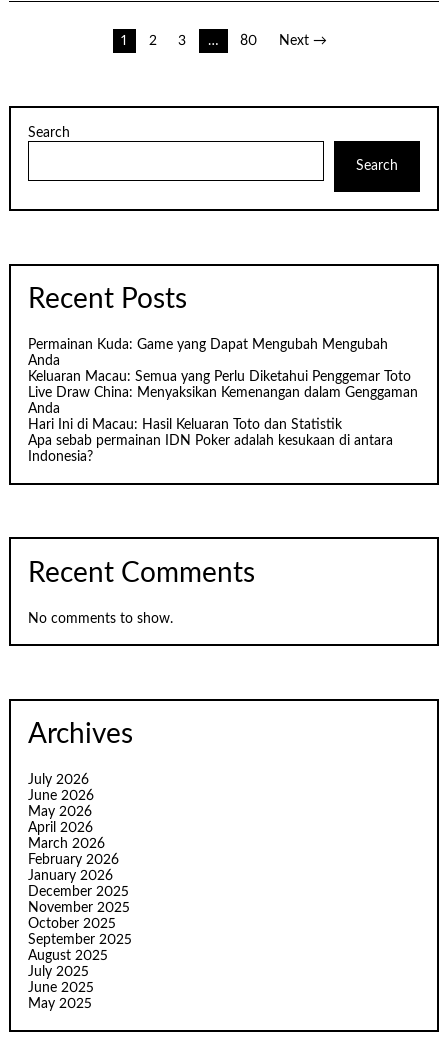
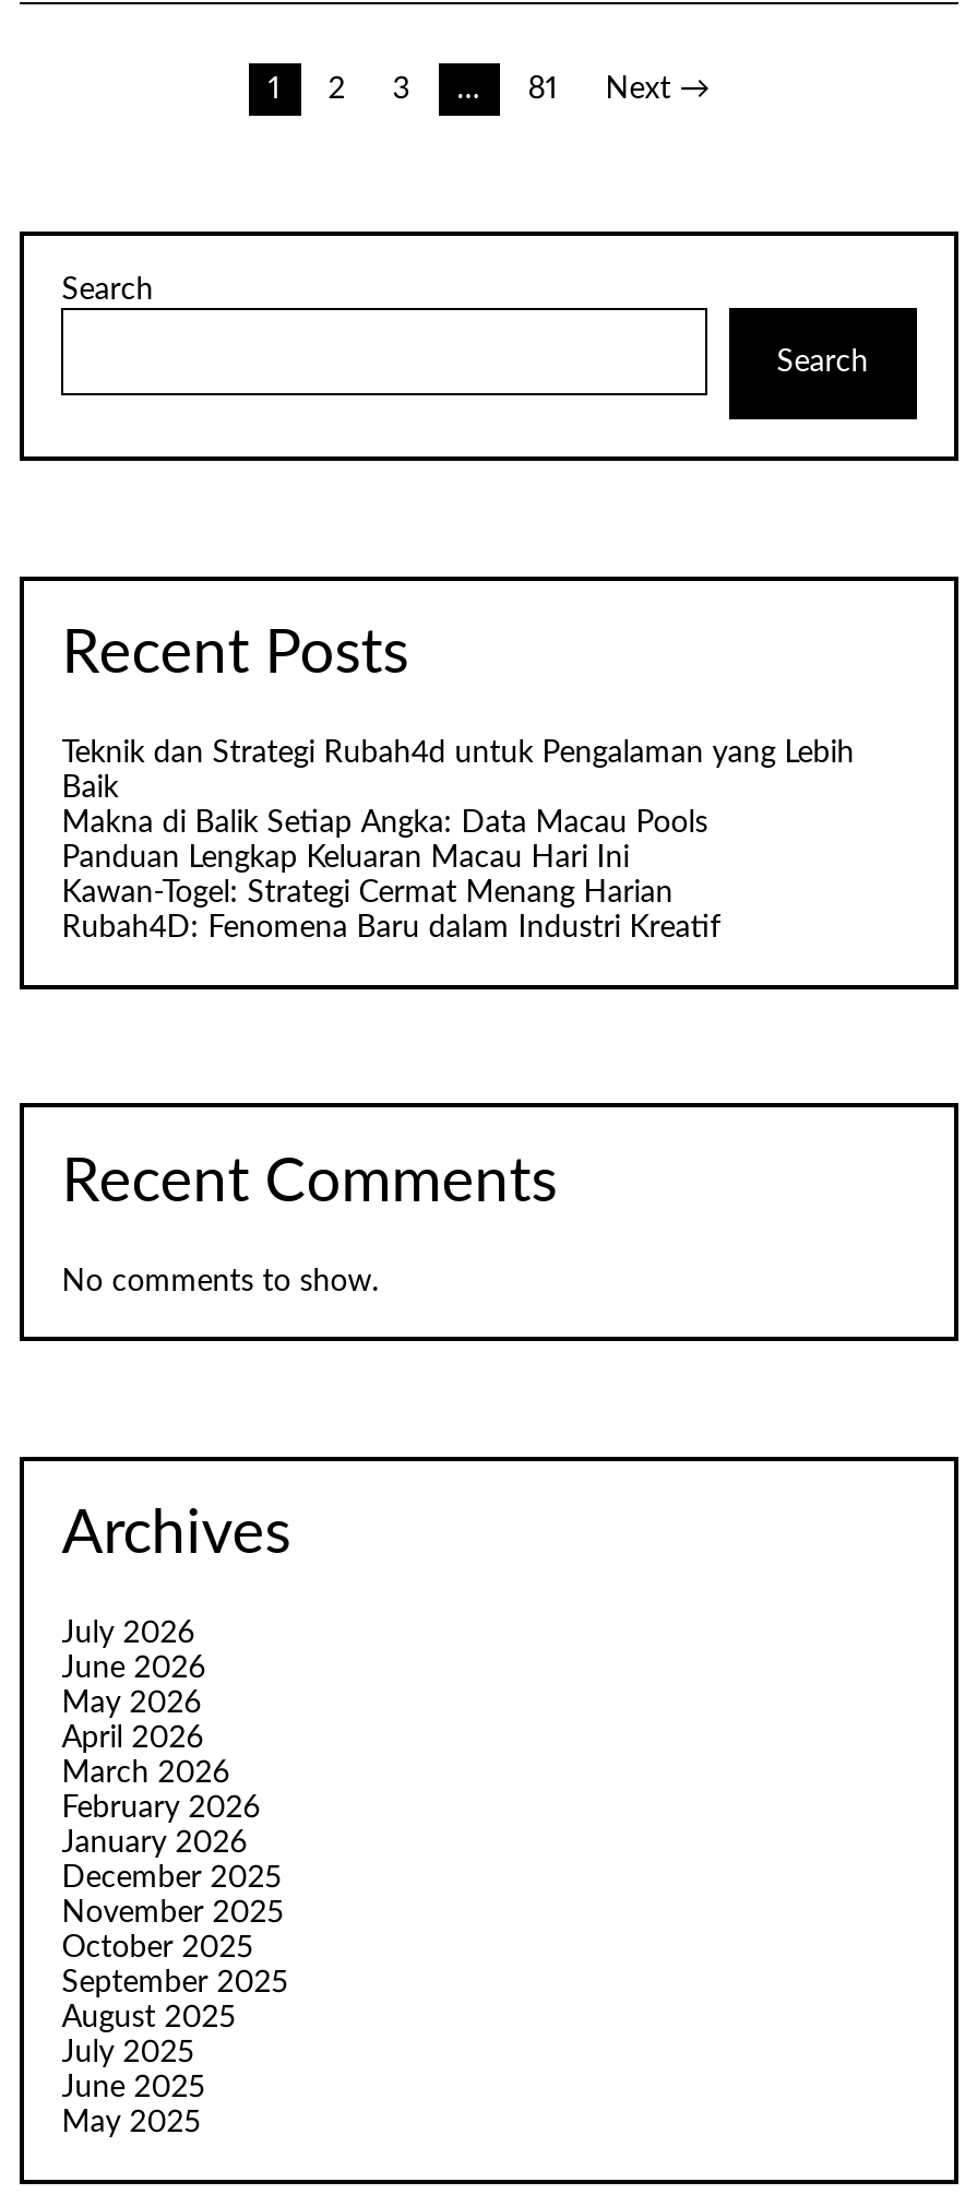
- 80
+ 81

- Permainan Kuda: Game yang Dapat Mengubah Mengubah
- Anda
- Keluaran Macau: Semua yang Perlu Diketahui Penggemar Toto
- Live Draw China: Menyaksikan Kemenangan dalam Genggaman
- Anda
- Hari Ini di Macau: Hasil Keluaran Toto dan Statistik
- Apa sebab permainan IDN Poker adalah kesukaan di antara
- Indonesia?
+ Teknik dan Strategi Rubah4d untuk Pengalaman yang Lebih
+ Baik
+ Makna di Balik Setiap Angka: Data Macau Pools
+ Panduan Lengkap Keluaran Macau Hari Ini
+ Kawan-Togel: Strategi Cermat Menang Harian
+ Rubah4D: Fenomena Baru dalam Industri Kreatif
